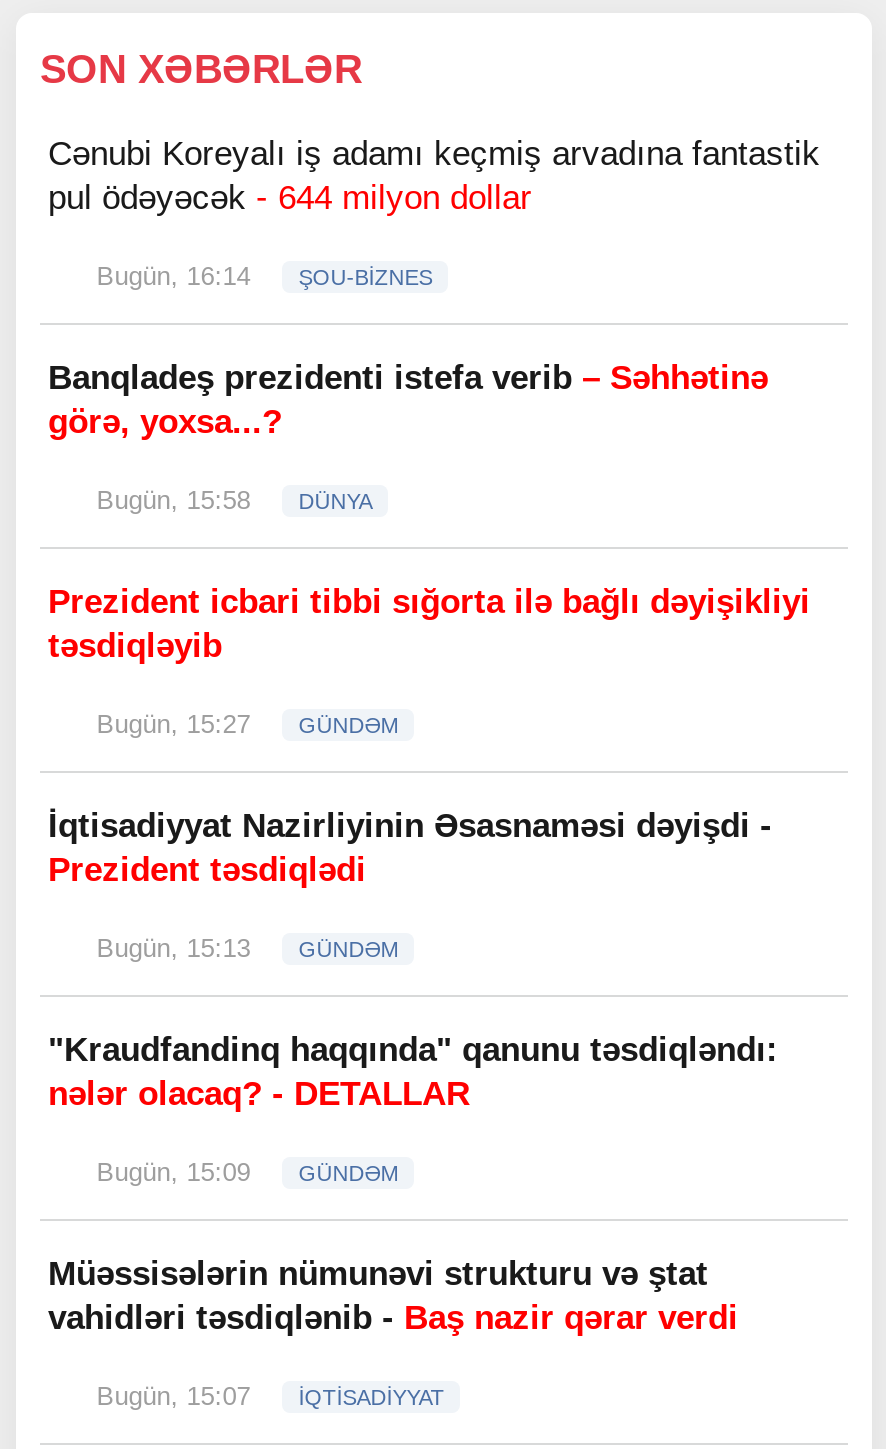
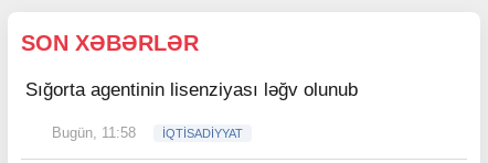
- Cənubi Koreyalı iş adamı keçmiş arvadına fantastik
- pul ödəyəcək - 644 milyon dollar
- Bugün, 16:14
- ŞOU-BİZNES
- Banqladeş prezidenti istefa verib – Səhhətinə
- görə, yoxsa...?
- Bugün, 15:58
- DÜNYA
- Prezident icbari tibbi sığorta ilə bağlı dəyişikliyi
- təsdiqləyib
- Bugün, 15:27
- GÜNDƏM
- İqtisadiyyat Nazirliyinin Əsasnaməsi dəyişdi -
- Prezident təsdiqlədi
- Bugün, 15:13
- GÜNDƏM
- "Kraudfandinq haqqında" qanunu təsdiqləndı:
- nələr olacaq? - DETALLAR
- Bugün, 15:09
- GÜNDƏM
- Müəssisələrin nümunəvi strukturu və ştat
- vahidləri təsdiqlənib - Baş nazir qərar verdi
- Bugün, 15:07
+ Sığorta agentinin lisenziyası ləğv olunub
+ Bugün, 11:58
